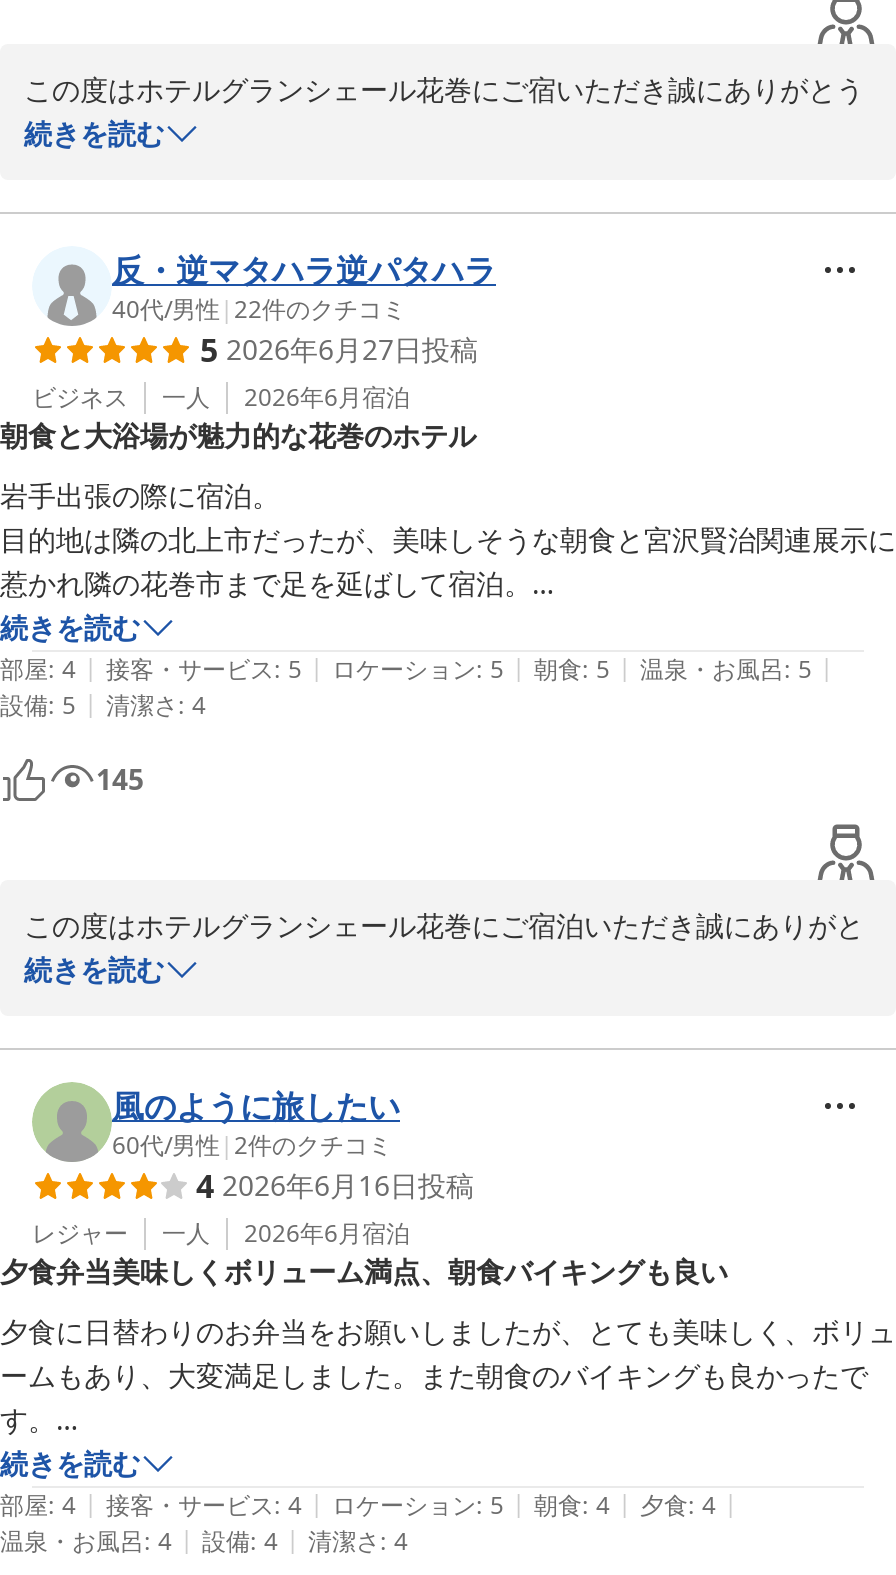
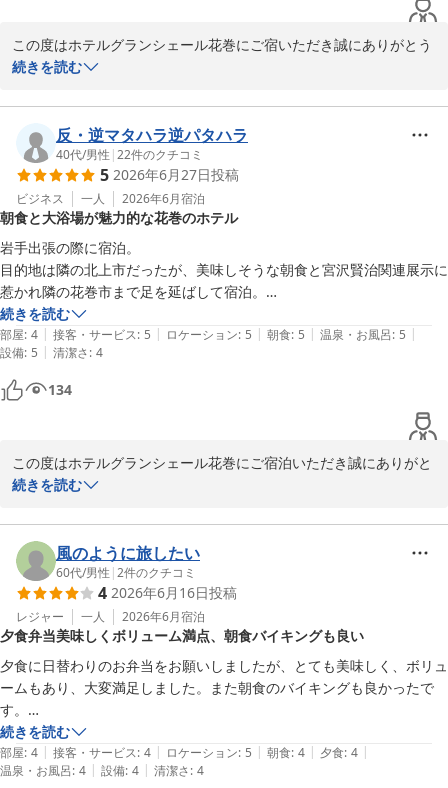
- 145
+ 134
